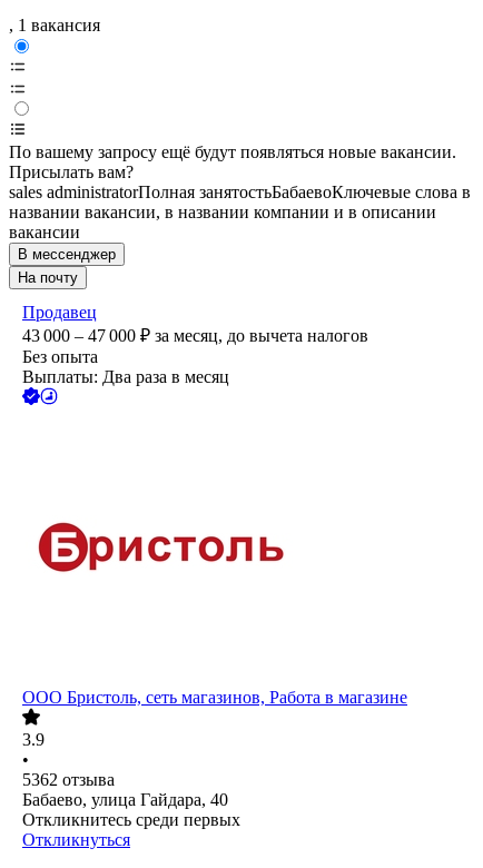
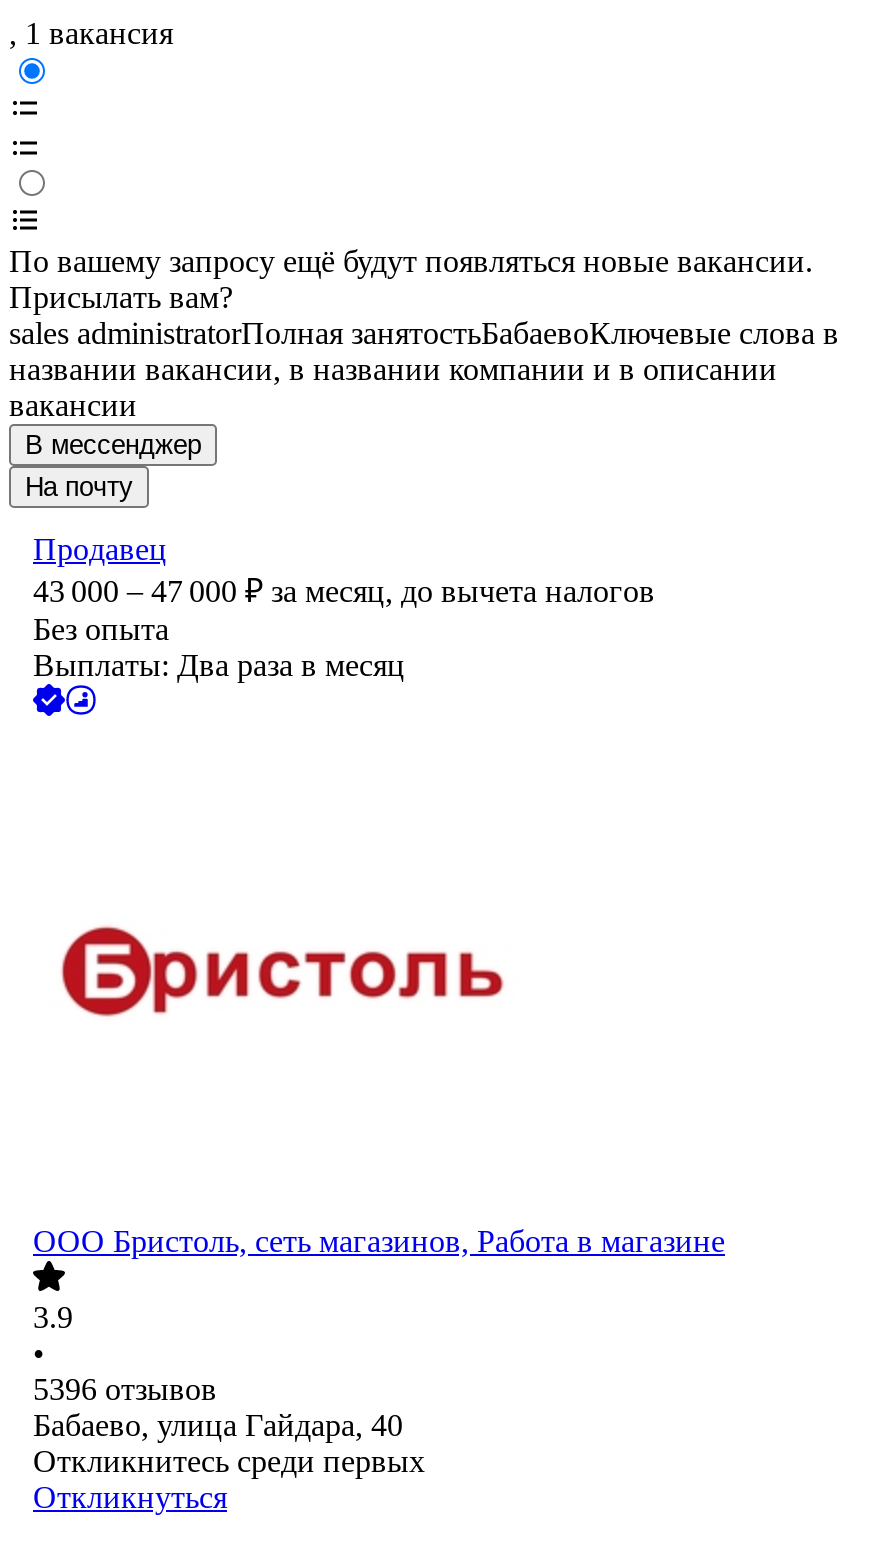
- 5362 отзыва
+ 5396 отзывов
